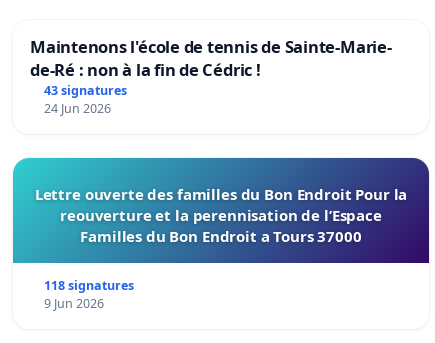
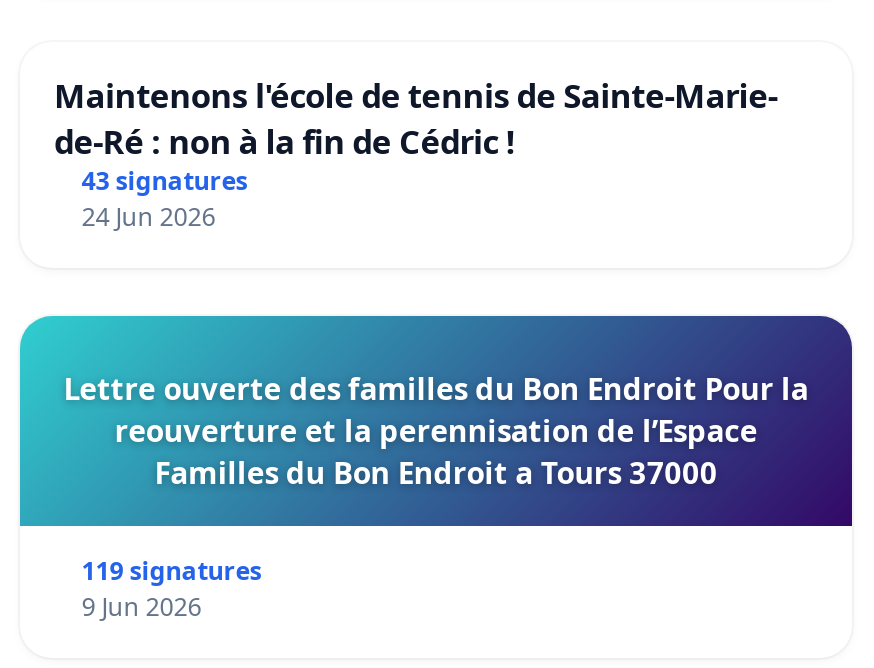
- 118 signatures
+ 119 signatures
